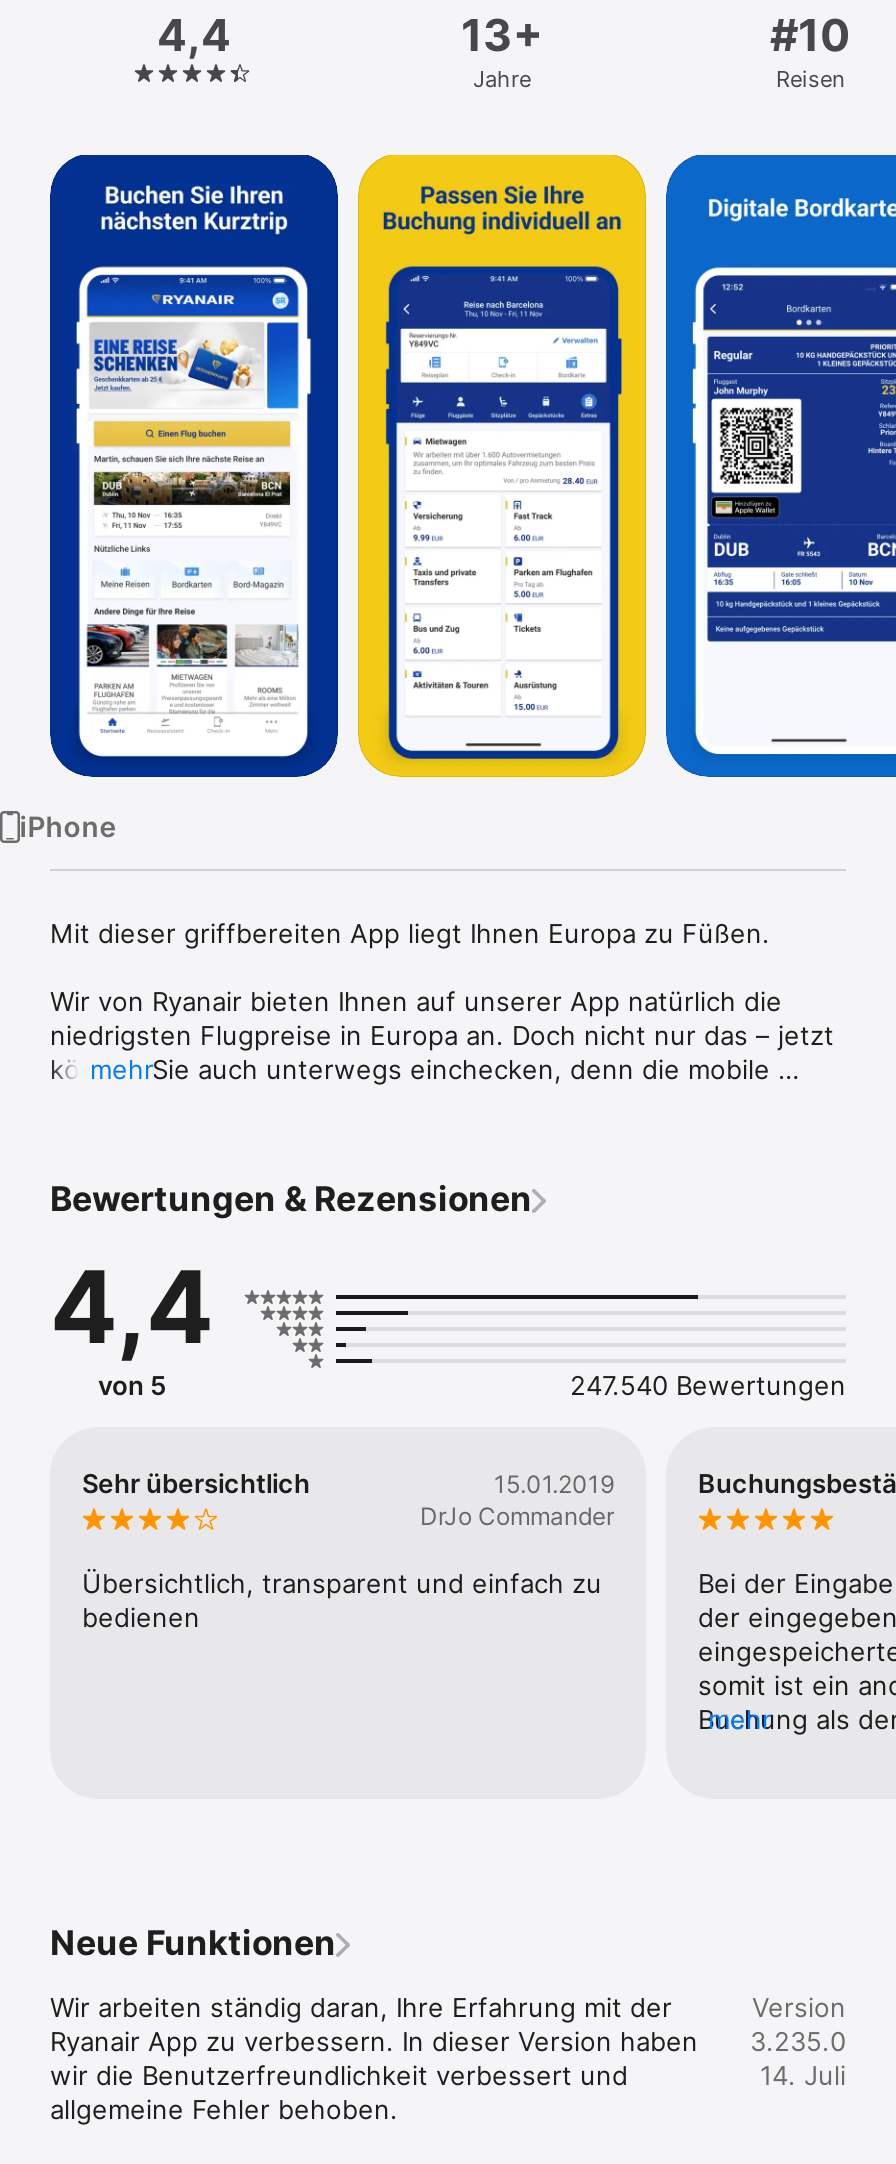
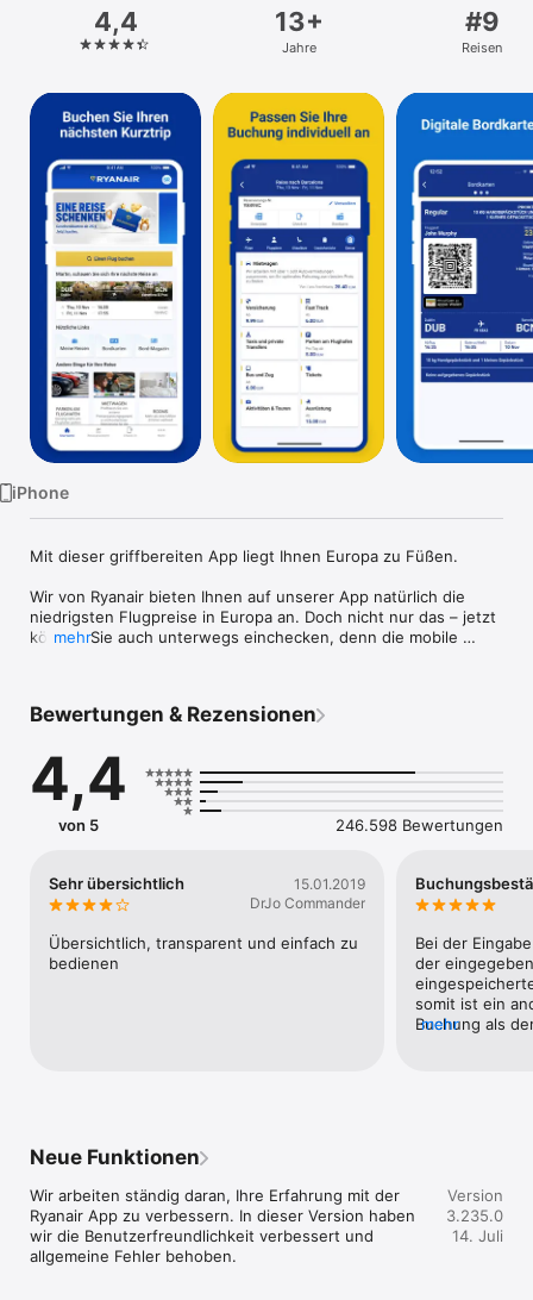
- #10
+ #9

- 247.540 Bewertungen
+ 246.598 Bewertungen
